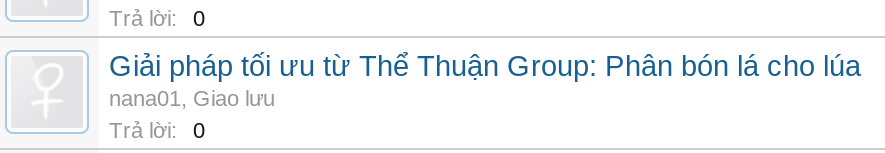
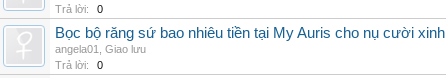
- Giải pháp tối ưu từ Thể Thuận Group: Phân bón lá cho lúa
- nana01, Giao lưu
+ Bọc bộ răng sứ bao nhiêu tiền tại My Auris cho nụ cười xinh
+ angela01, Giao lưu
